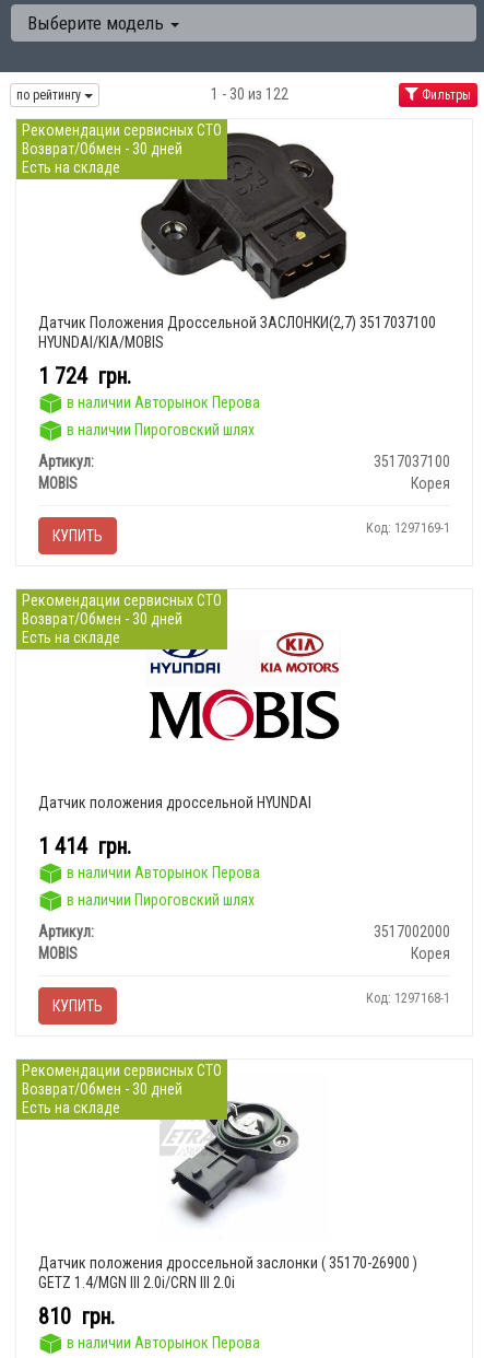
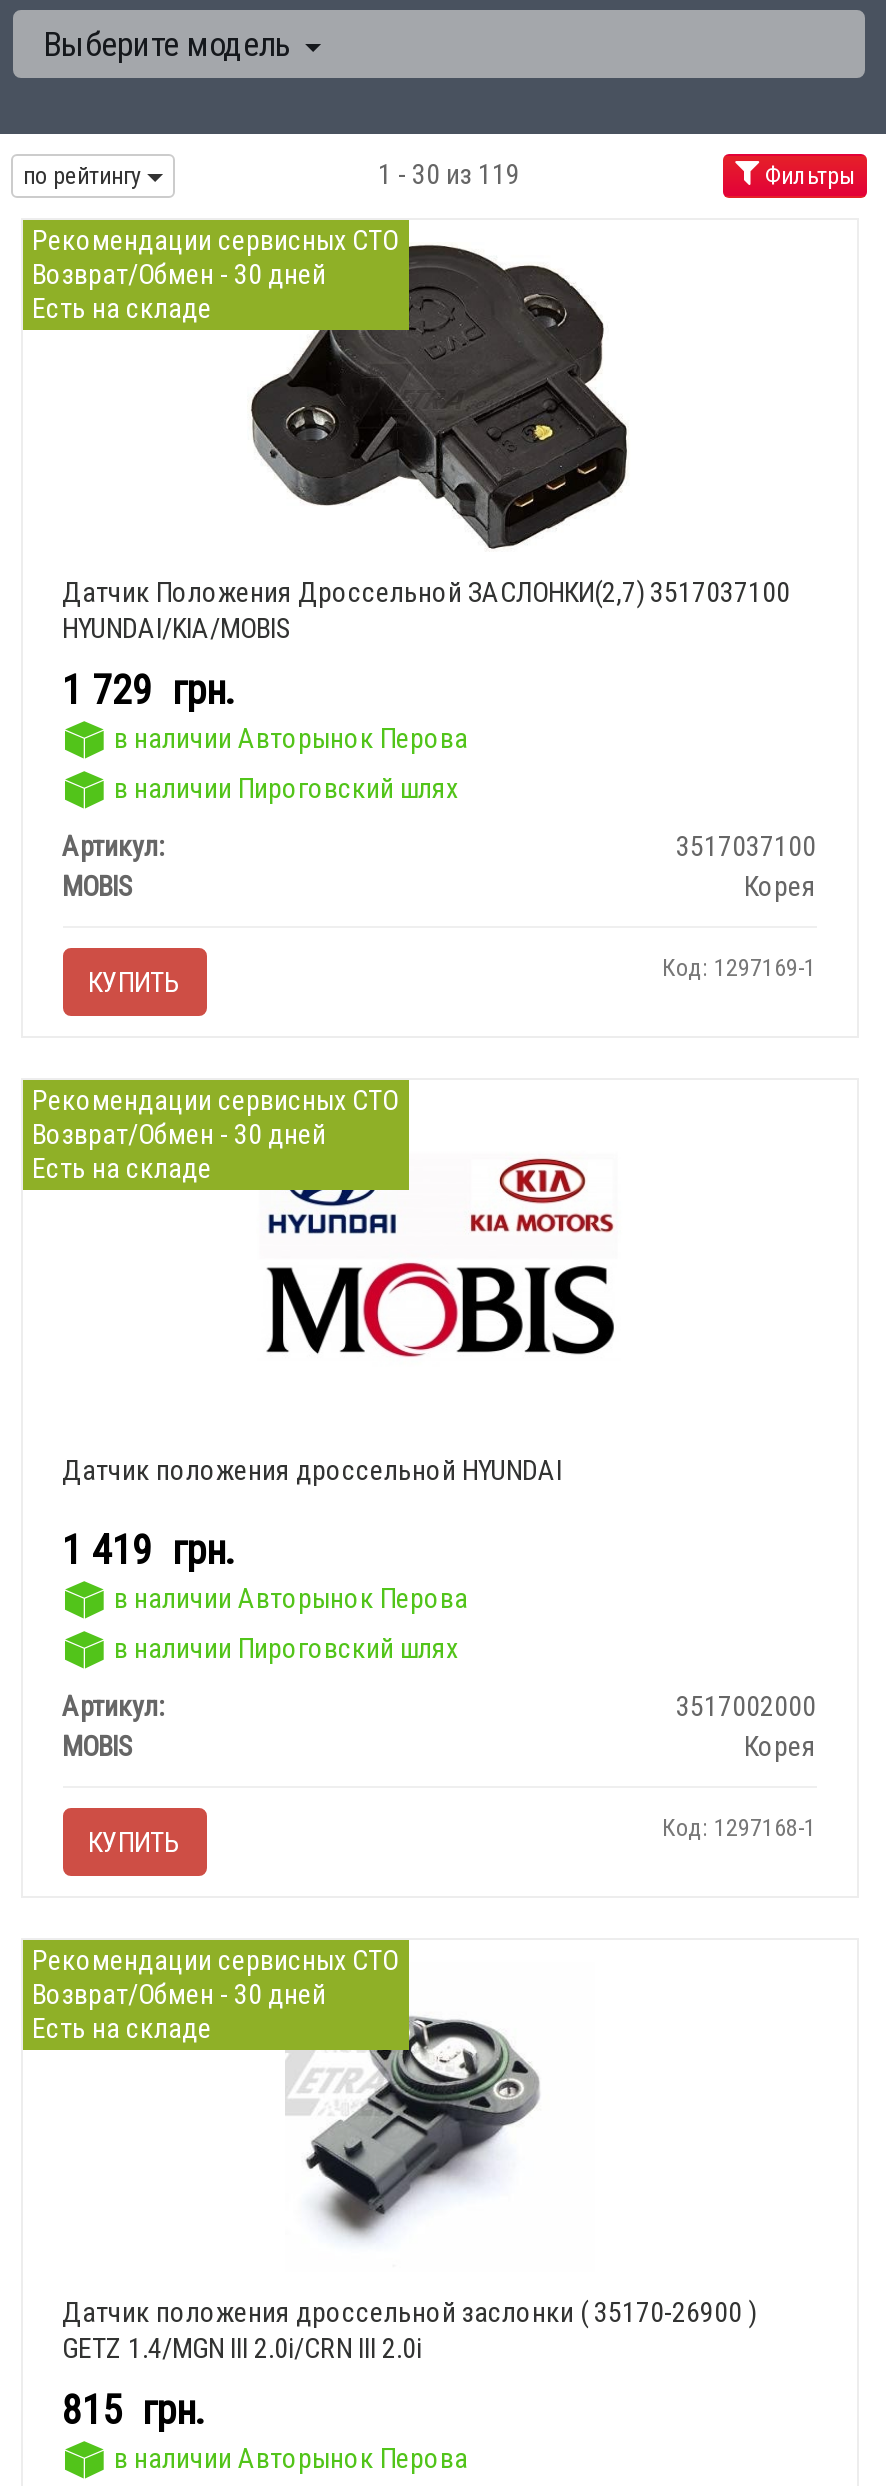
- 1 - 30 из 122
+ 1 - 30 из 119

- 1 724 грн.
+ 1 729 грн.

- 1 414 грн.
+ 1 419 грн.

- 810 грн.
+ 815 грн.
